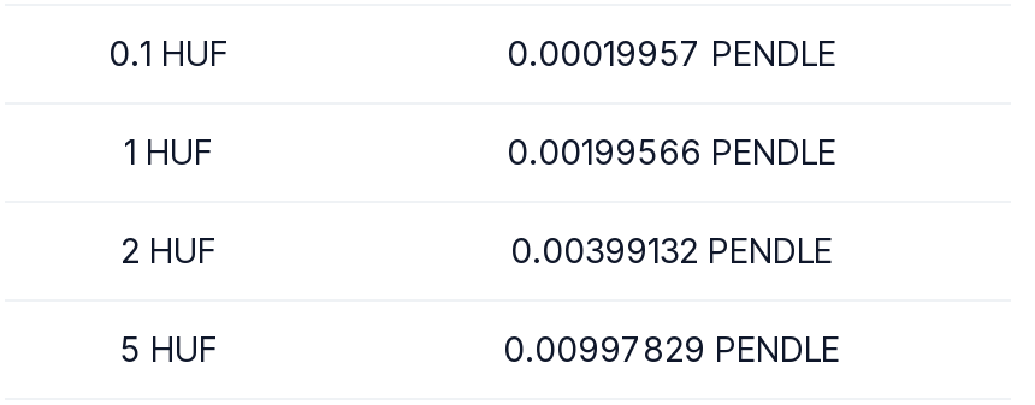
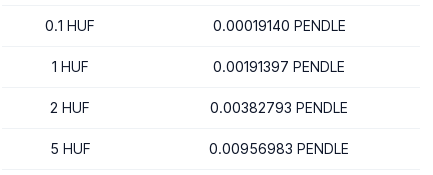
- 0.00019957 PENDLE
+ 0.00019140 PENDLE

- 0.00199566 PENDLE
+ 0.00191397 PENDLE

- 0.00399132 PENDLE
+ 0.00382793 PENDLE

- 0.00997829 PENDLE
+ 0.00956983 PENDLE
